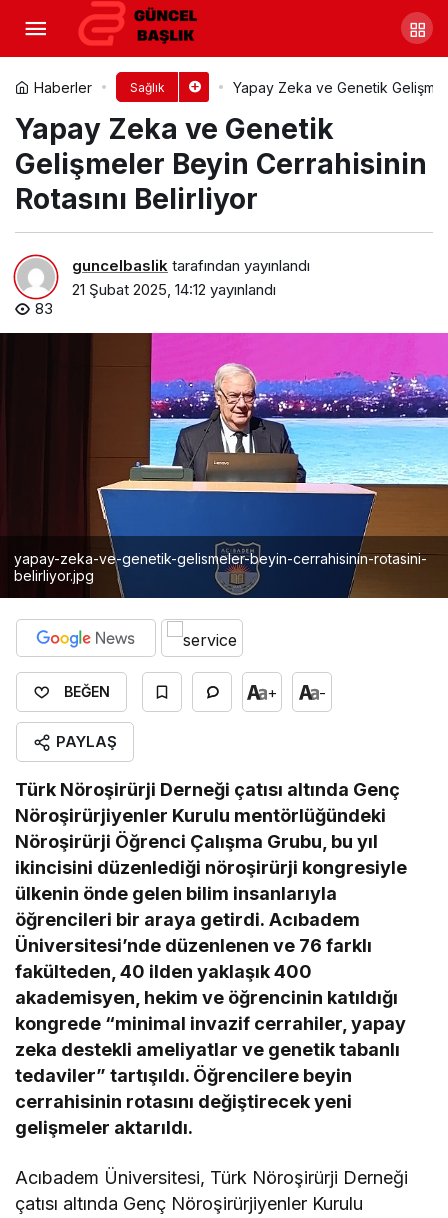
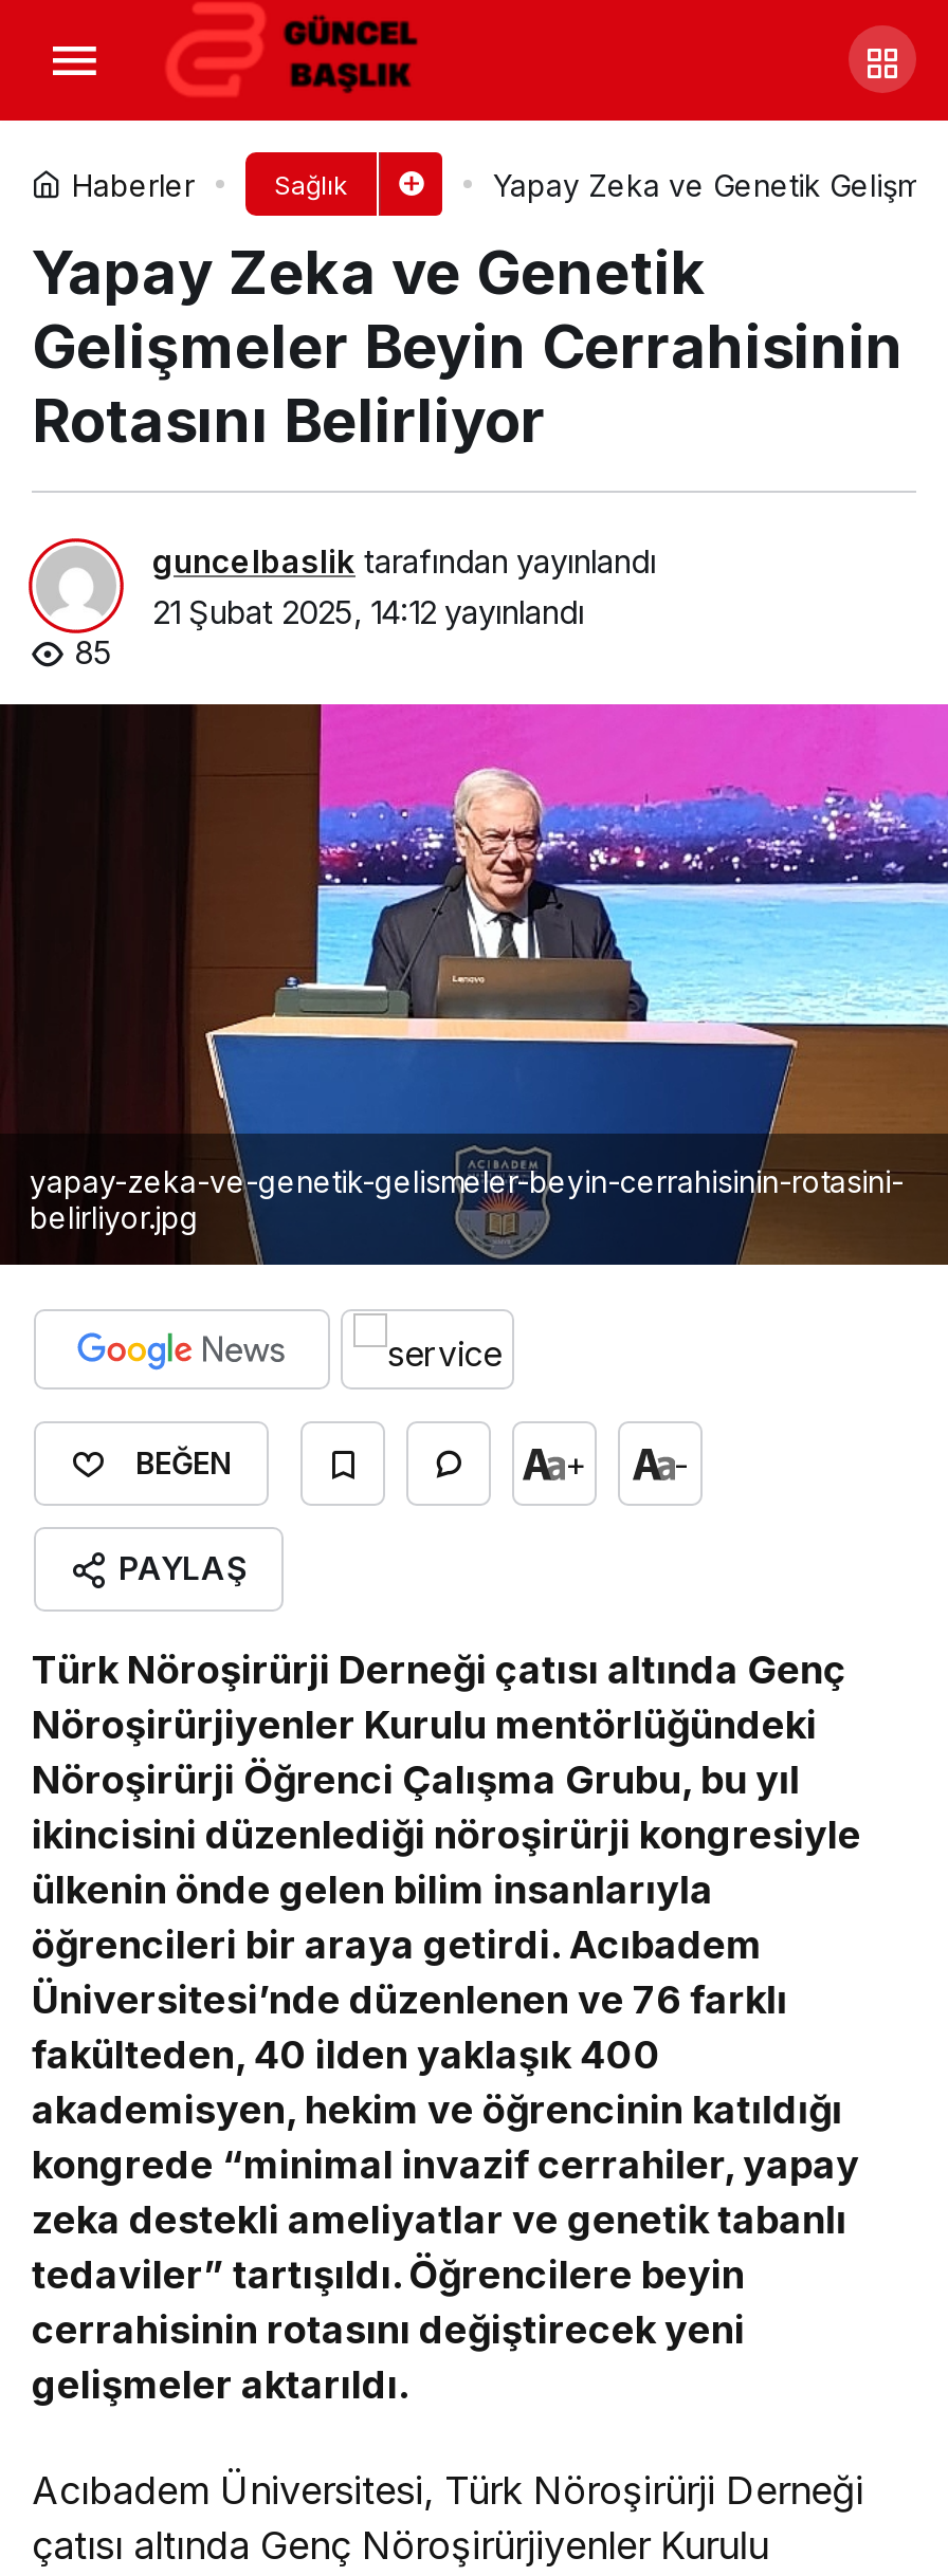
- 83
+ 85
